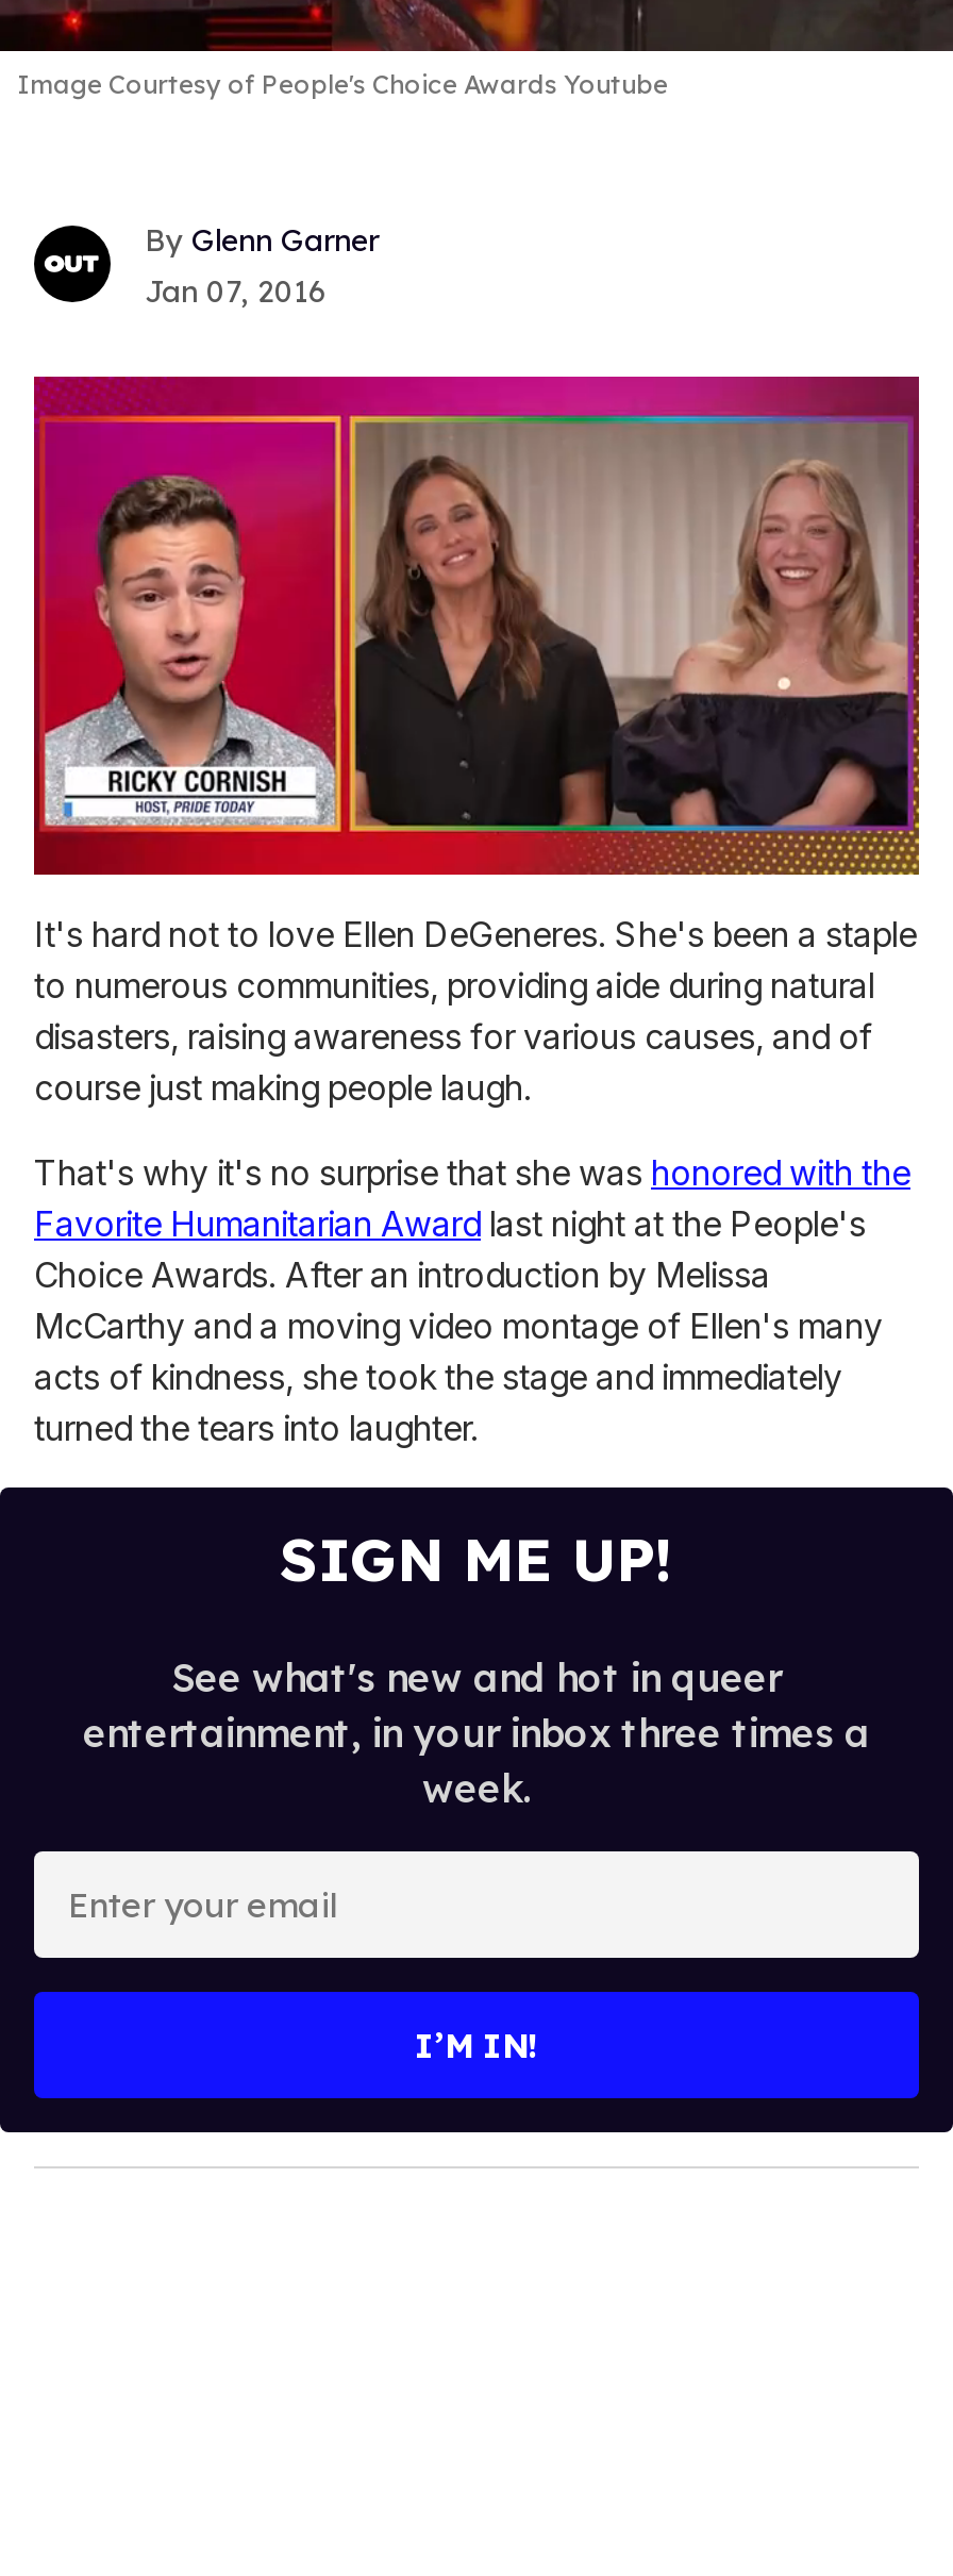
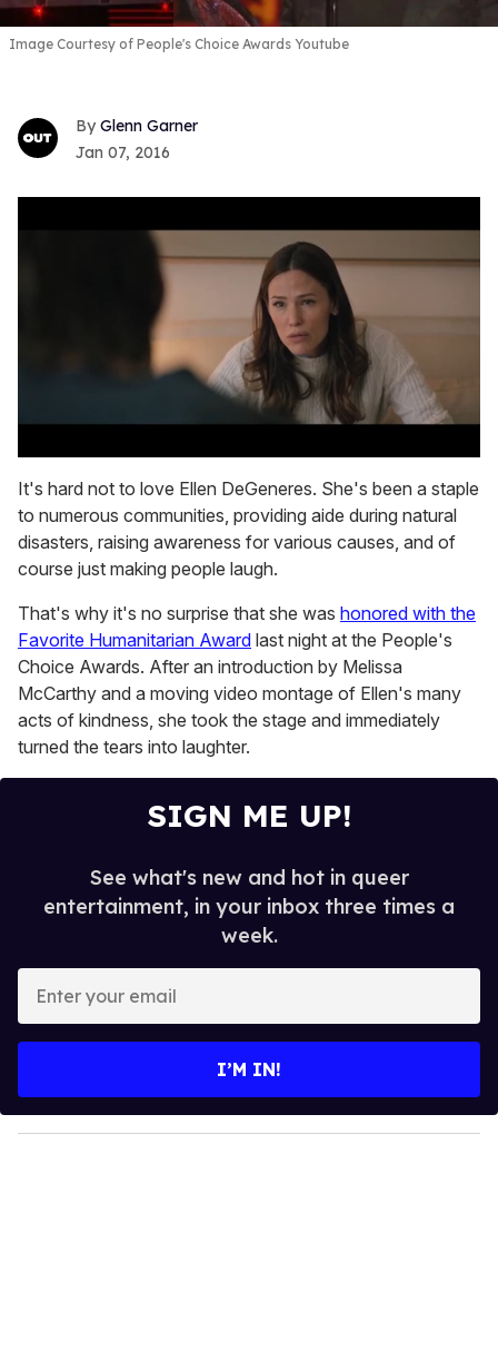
- [image]
+ [image]
